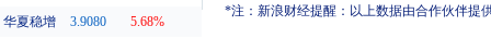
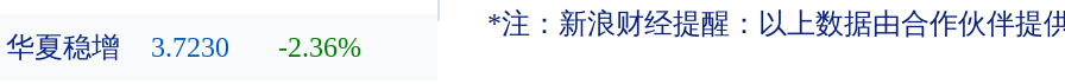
- 3.9080
+ 3.7230

- 5.68%
+ -2.36%
